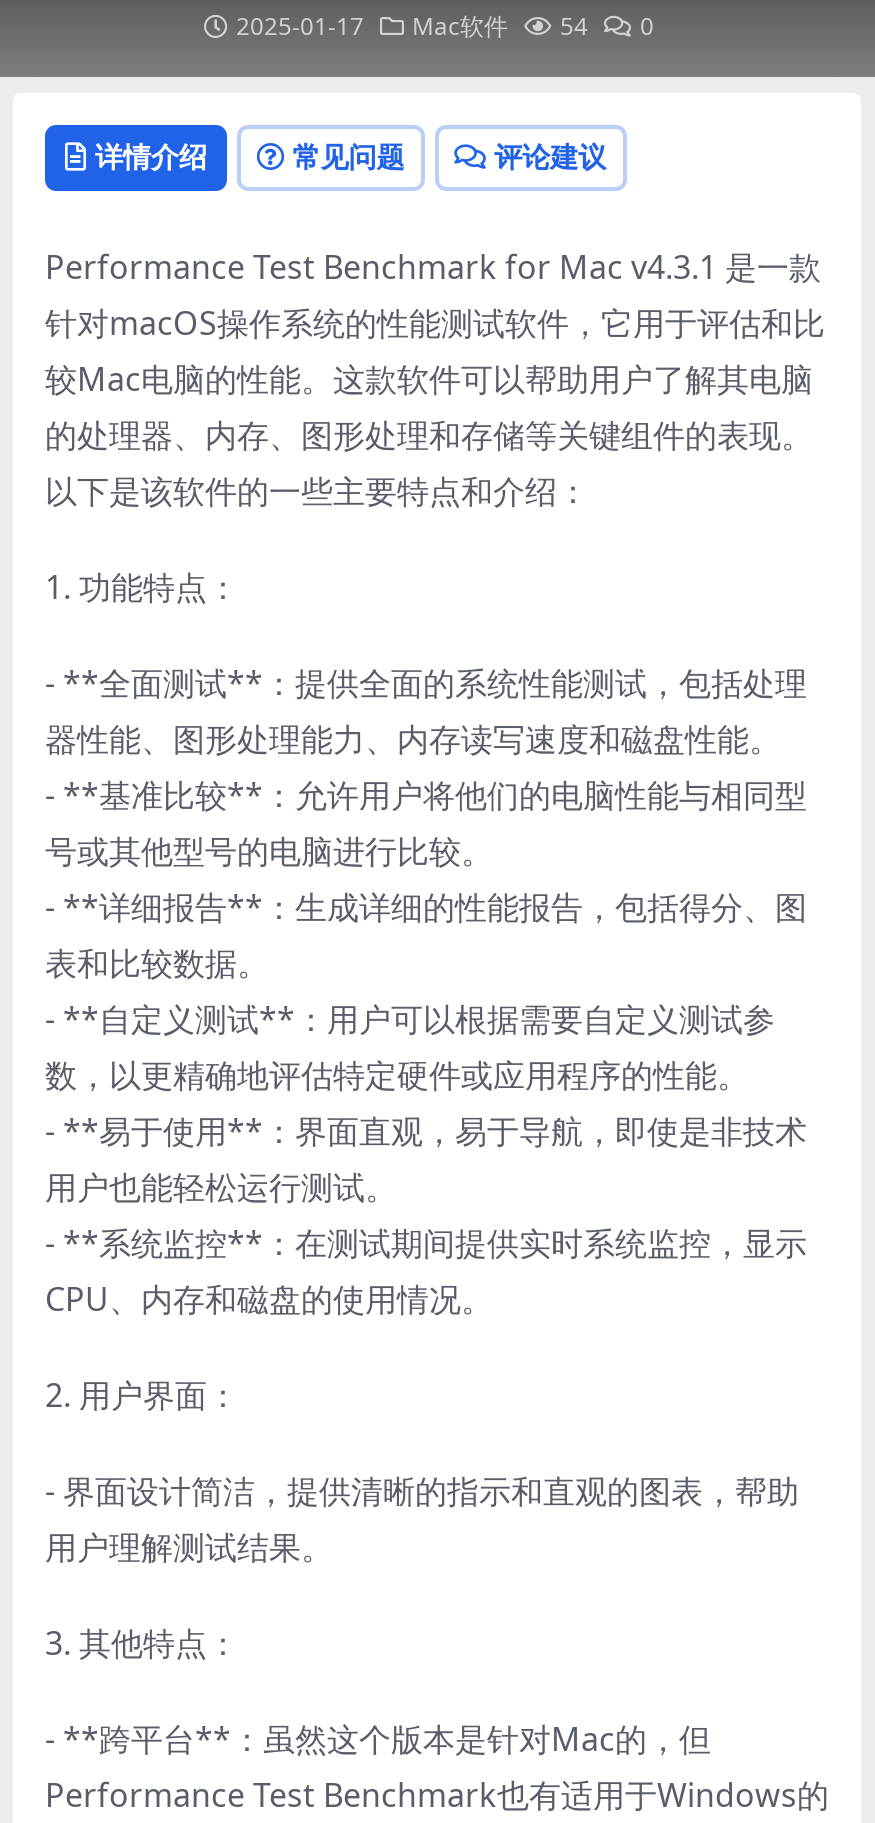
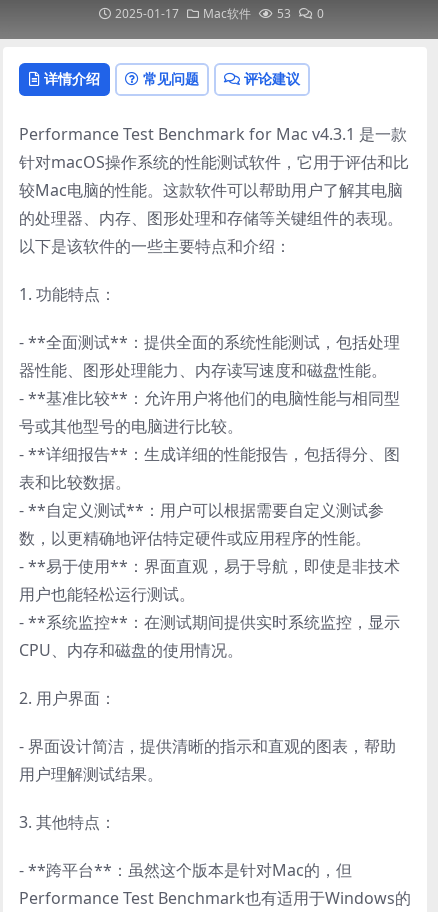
- 2025-01-17 Mac软件 54 0
+ 2025-01-17 Mac软件 53 0
